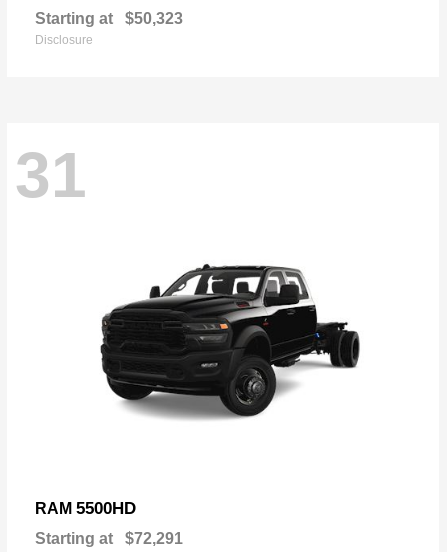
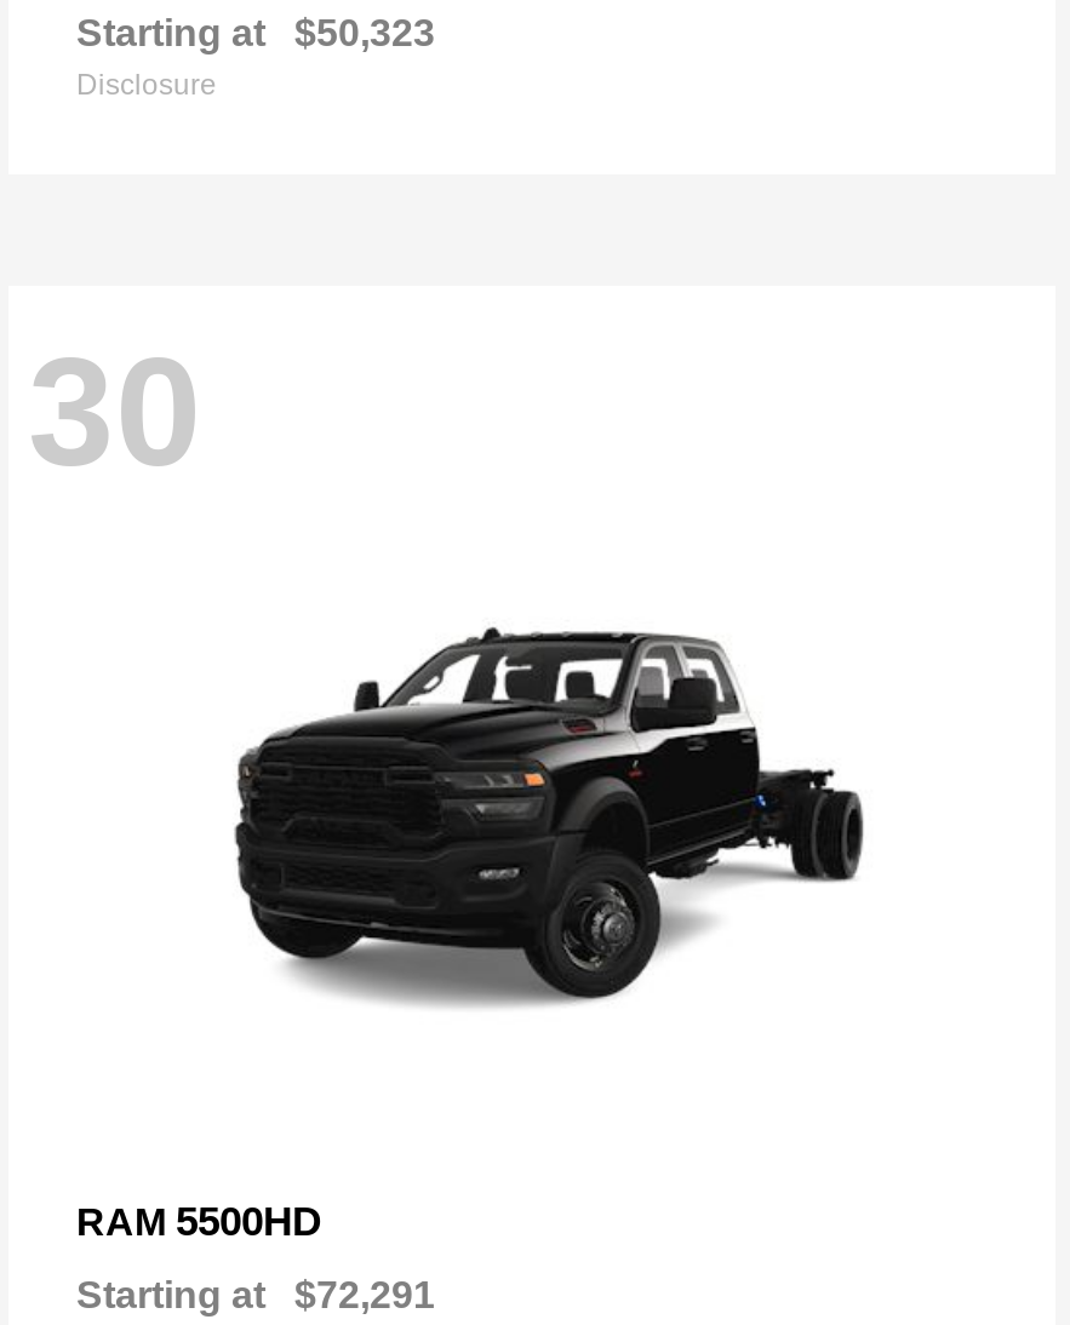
- 31
+ 30
